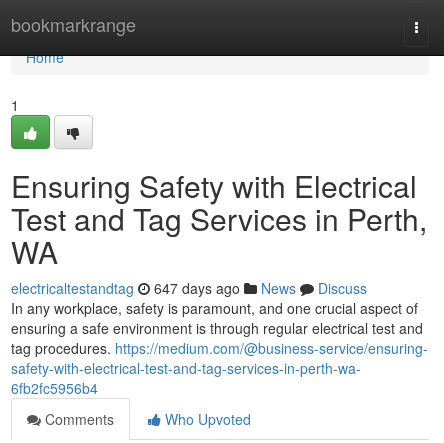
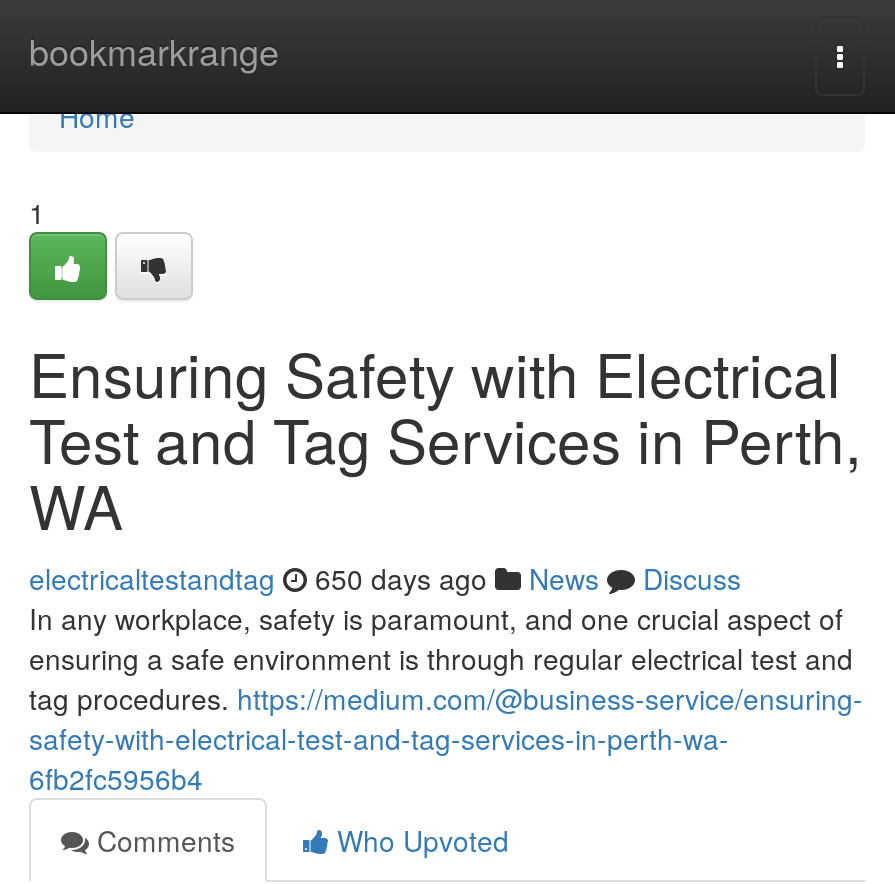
- electricaltestandtag 647 days ago News Discuss
+ electricaltestandtag 650 days ago News Discuss
